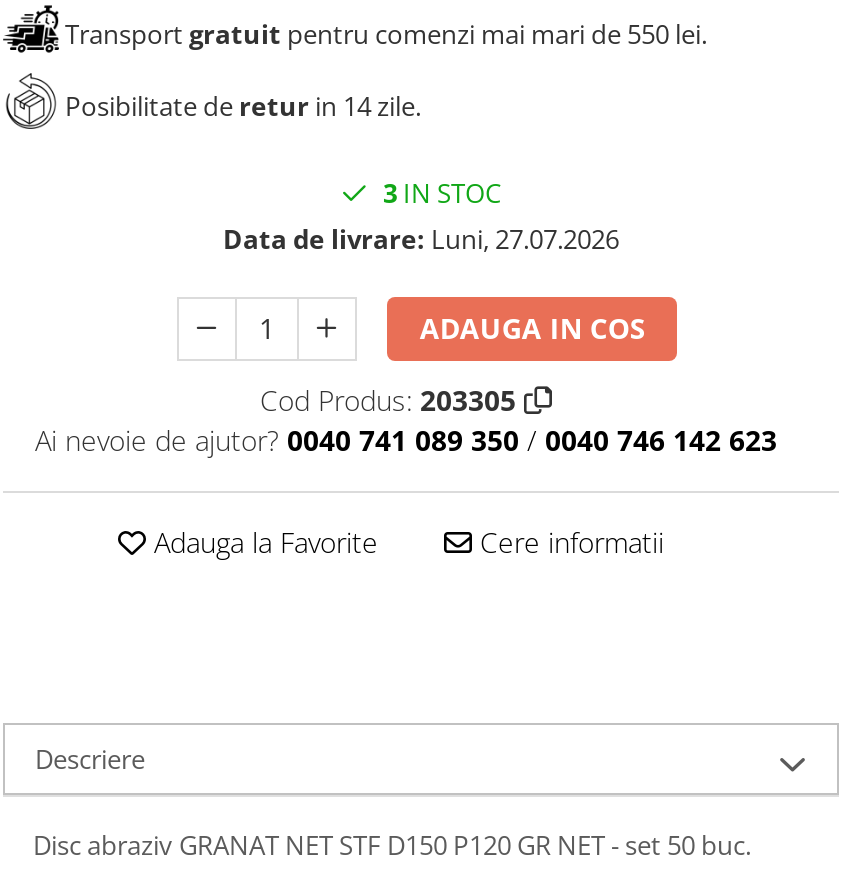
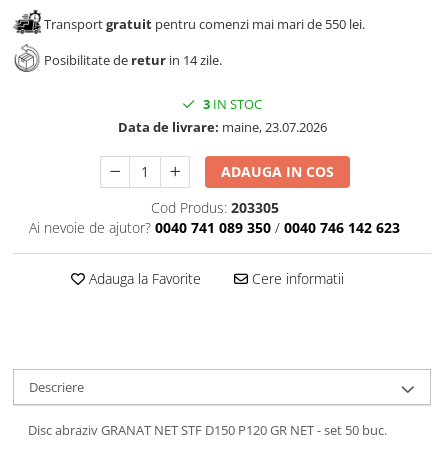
- Data de livrare: Luni, 27.07.2026
+ Data de livrare: maine, 23.07.2026
